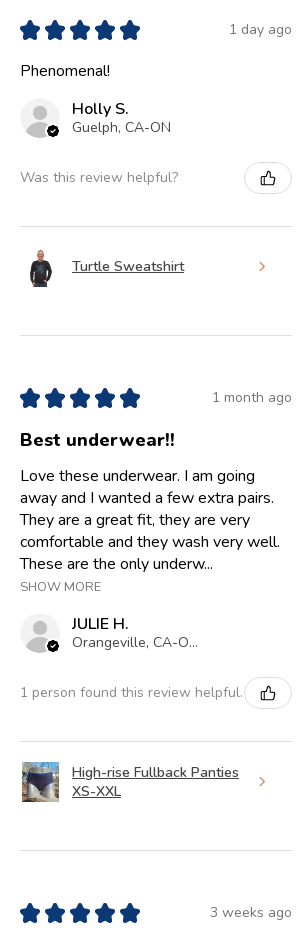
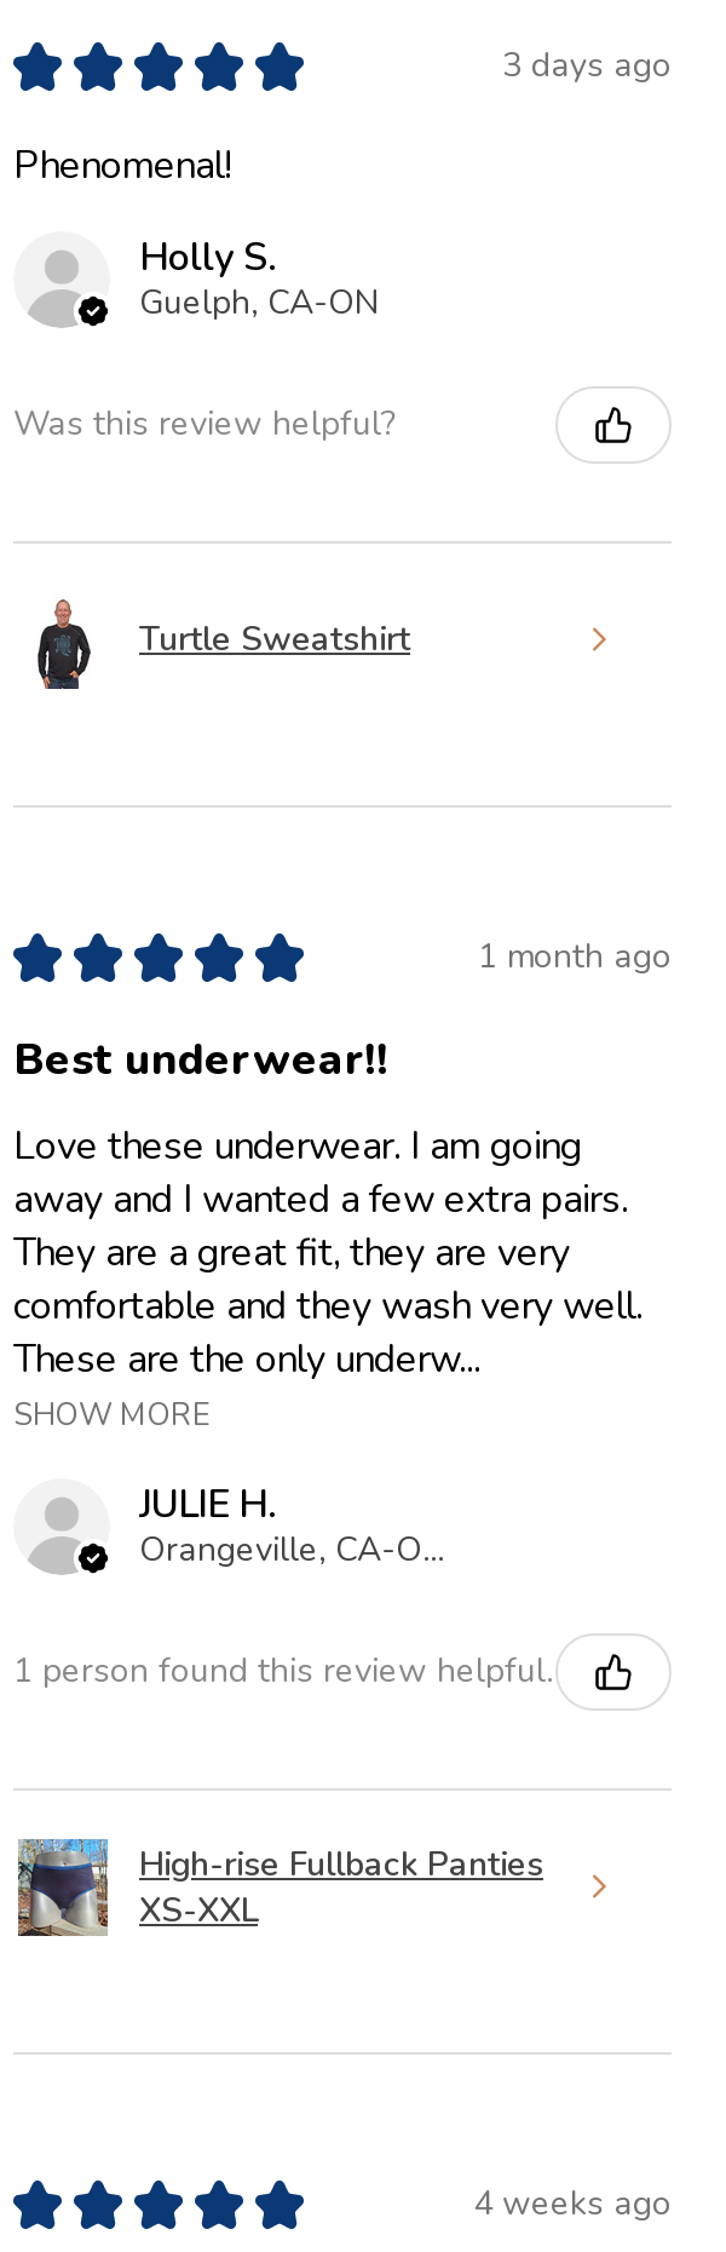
- 1 day ago
+ 3 days ago

- 3 weeks ago
+ 4 weeks ago
